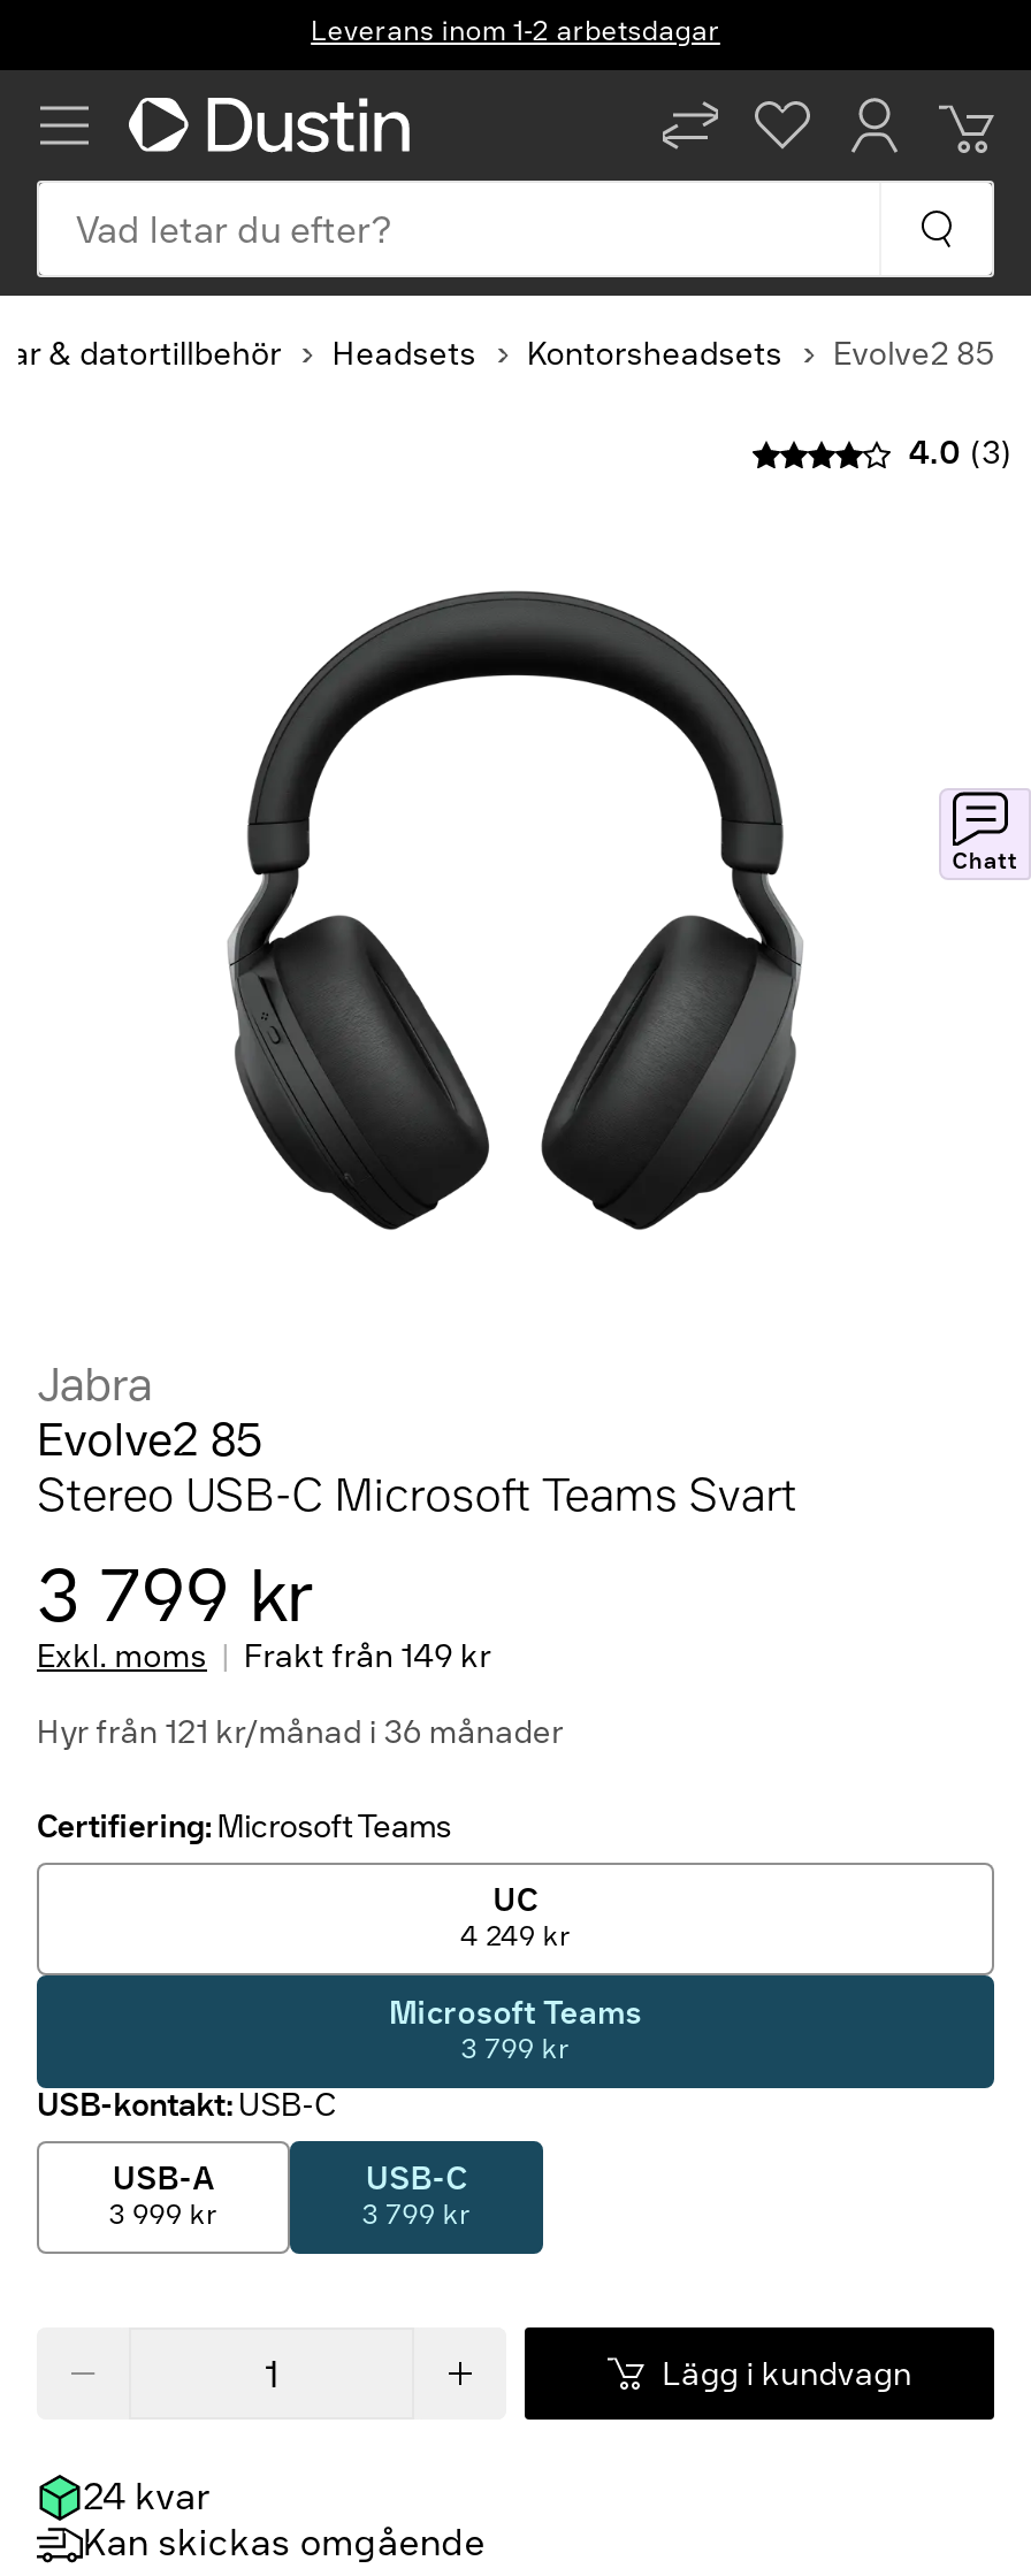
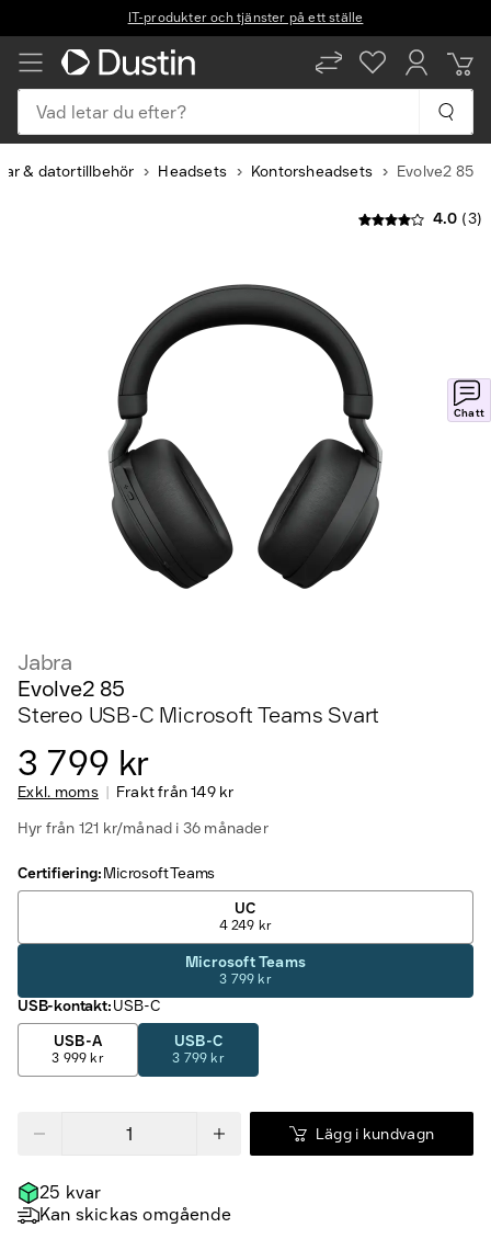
- Leverans inom 1-2 arbetsdagar
+ IT-produkter och tjänster på ett ställe

- 24 kvar
+ 25 kvar
